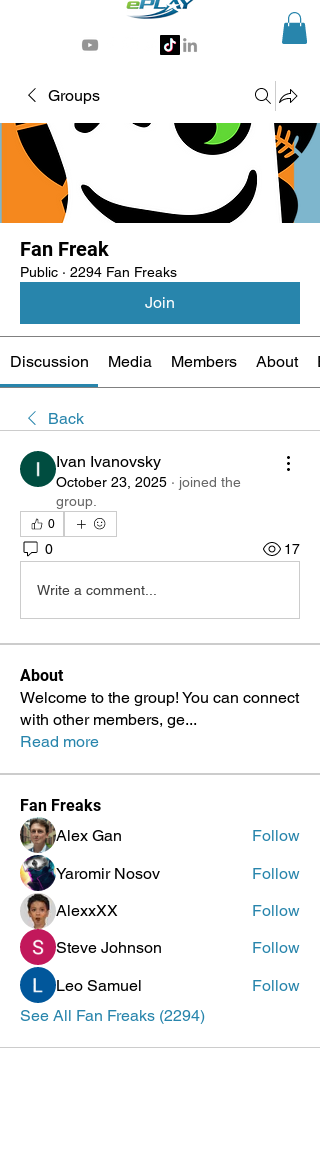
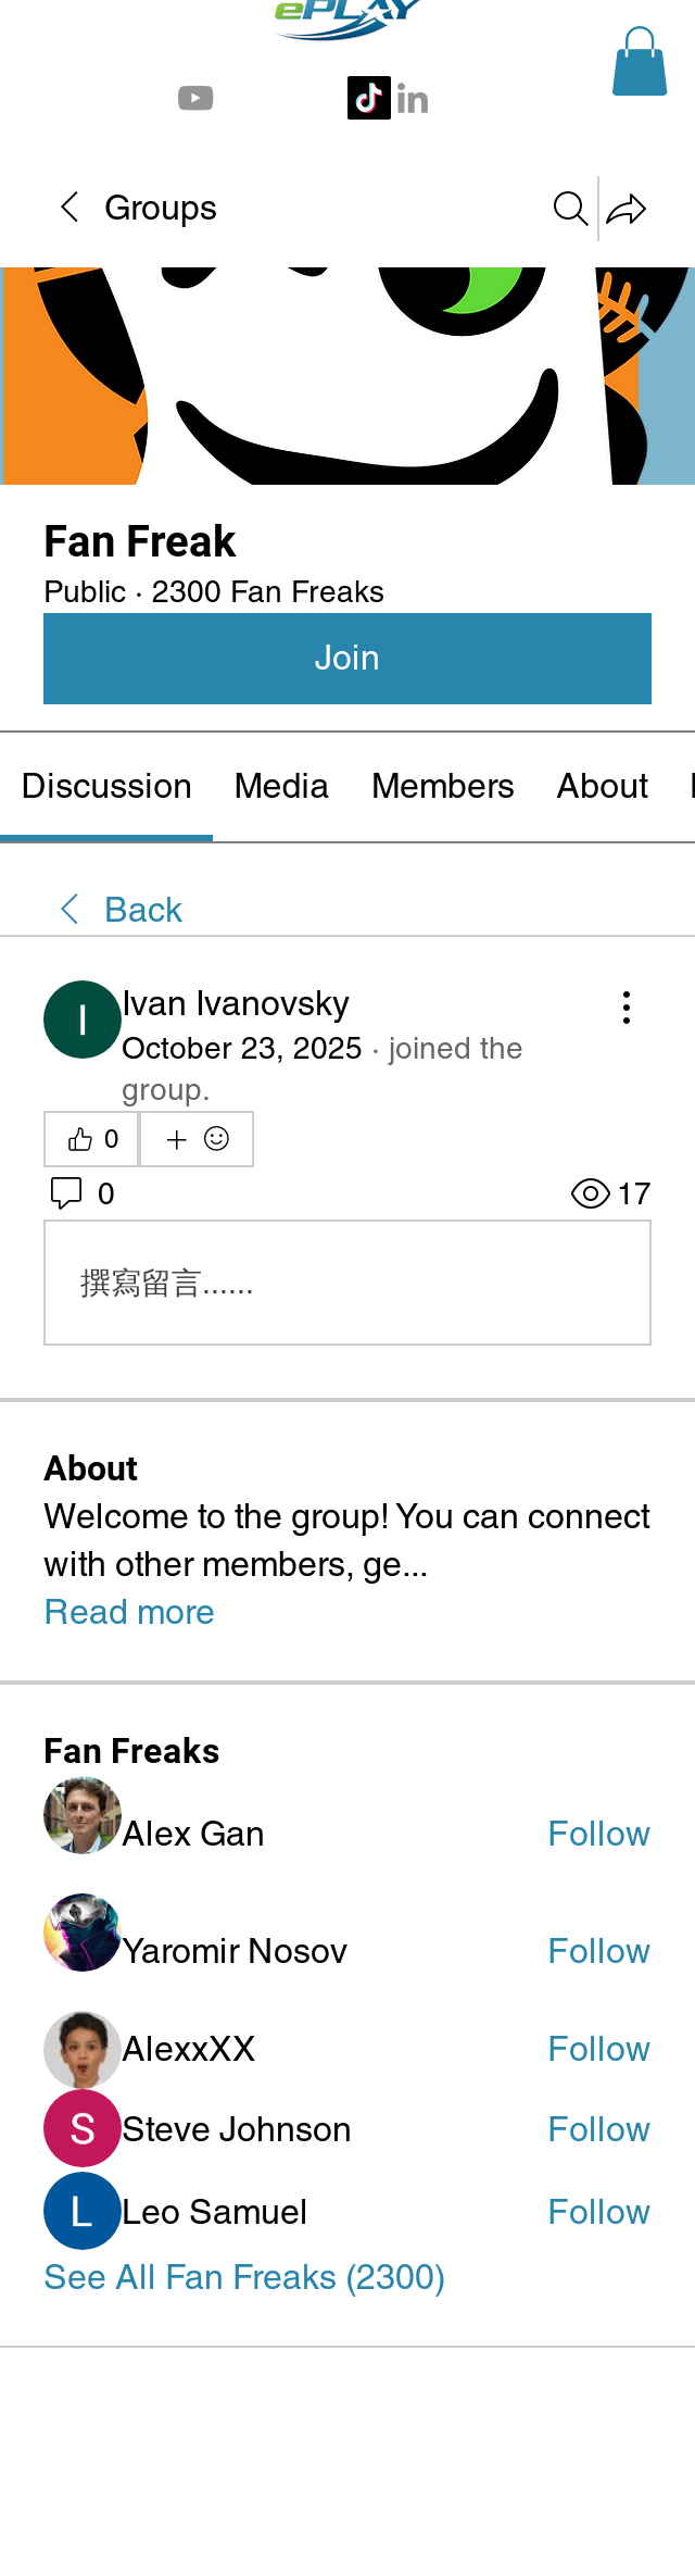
- Public · 2294 Fan Freaks
+ Public · 2300 Fan Freaks

- Write a comment...
+ 撰寫留言......

- [image]
+ [image]

- See All Fan Freaks (2294)
+ See All Fan Freaks (2300)
